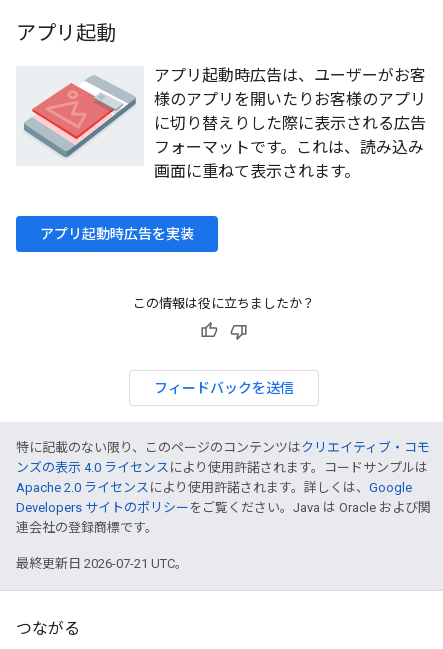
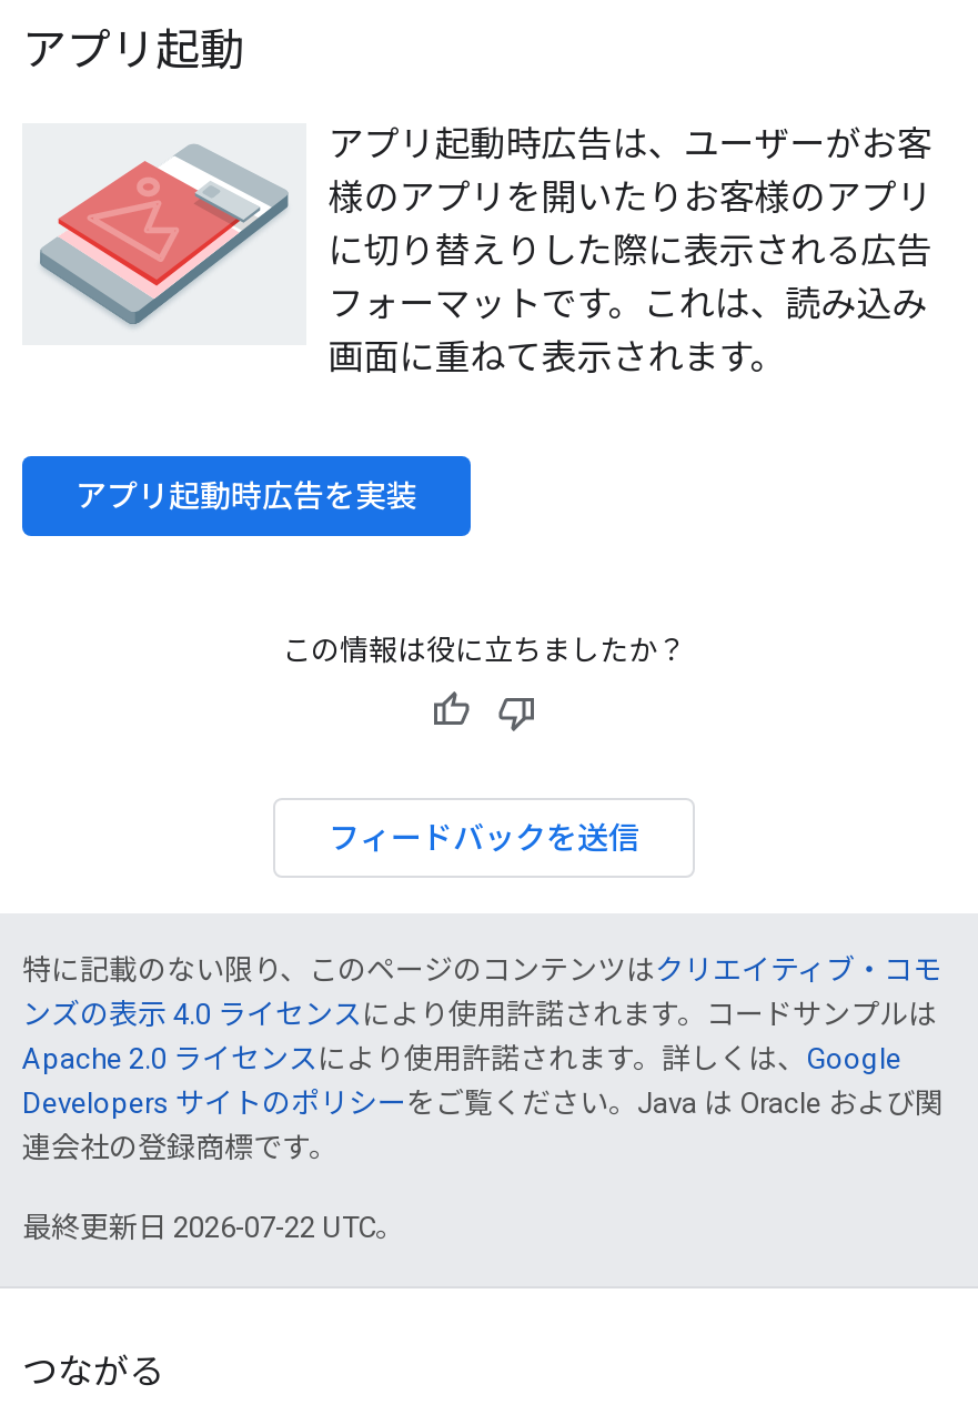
- 最終更新日 2026-07-21 UTC。
+ 最終更新日 2026-07-22 UTC。
